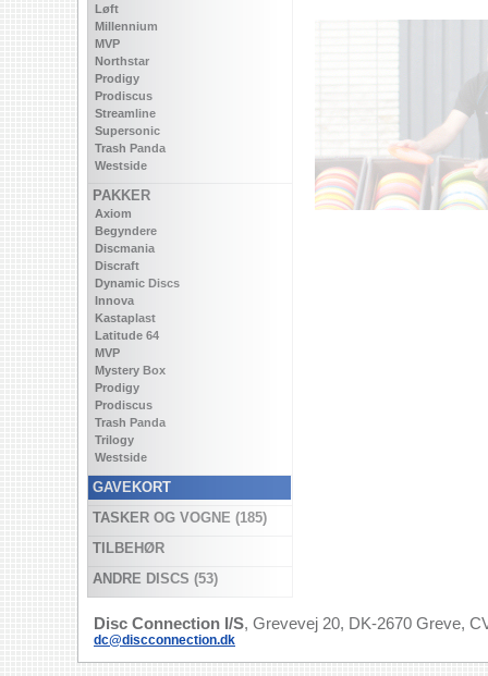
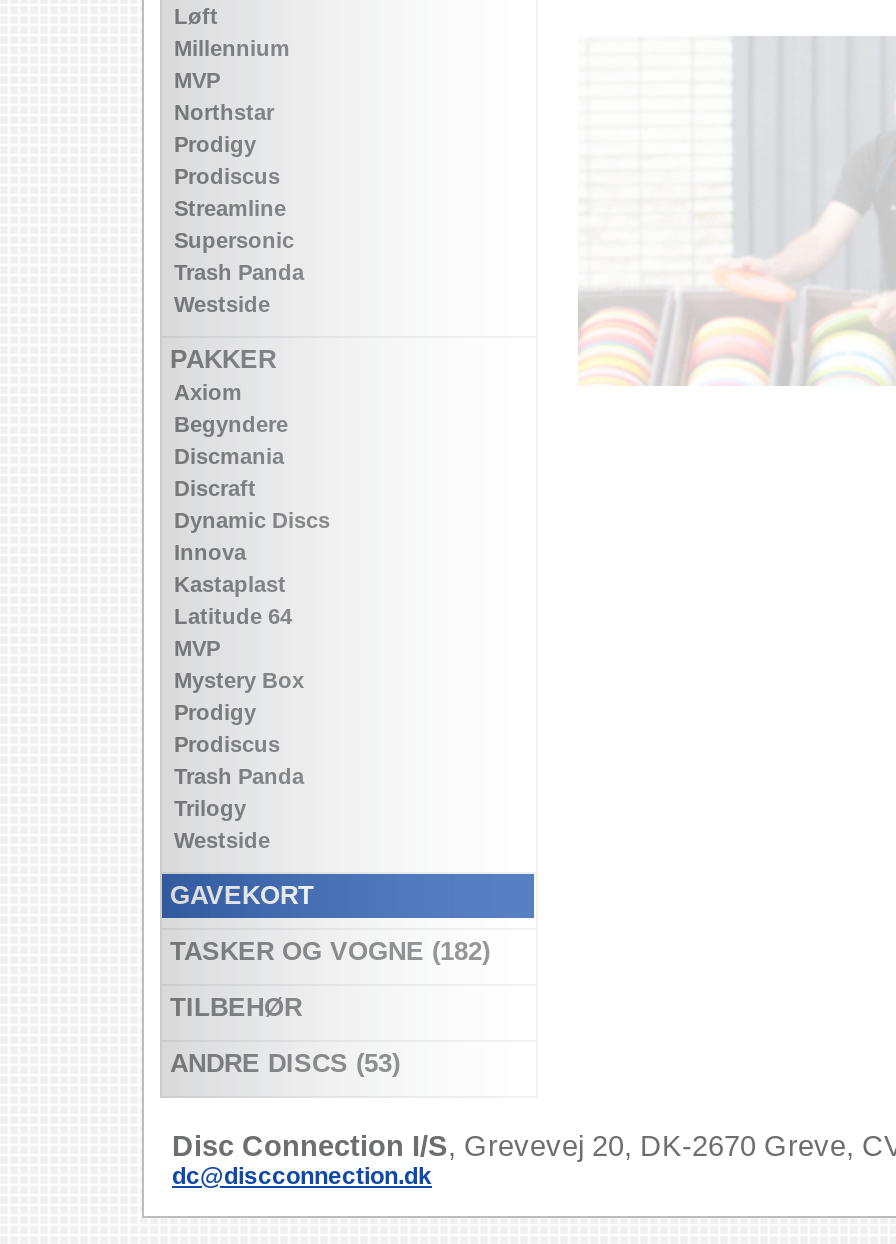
- TASKER OG VOGNE (185)
+ TASKER OG VOGNE (182)
